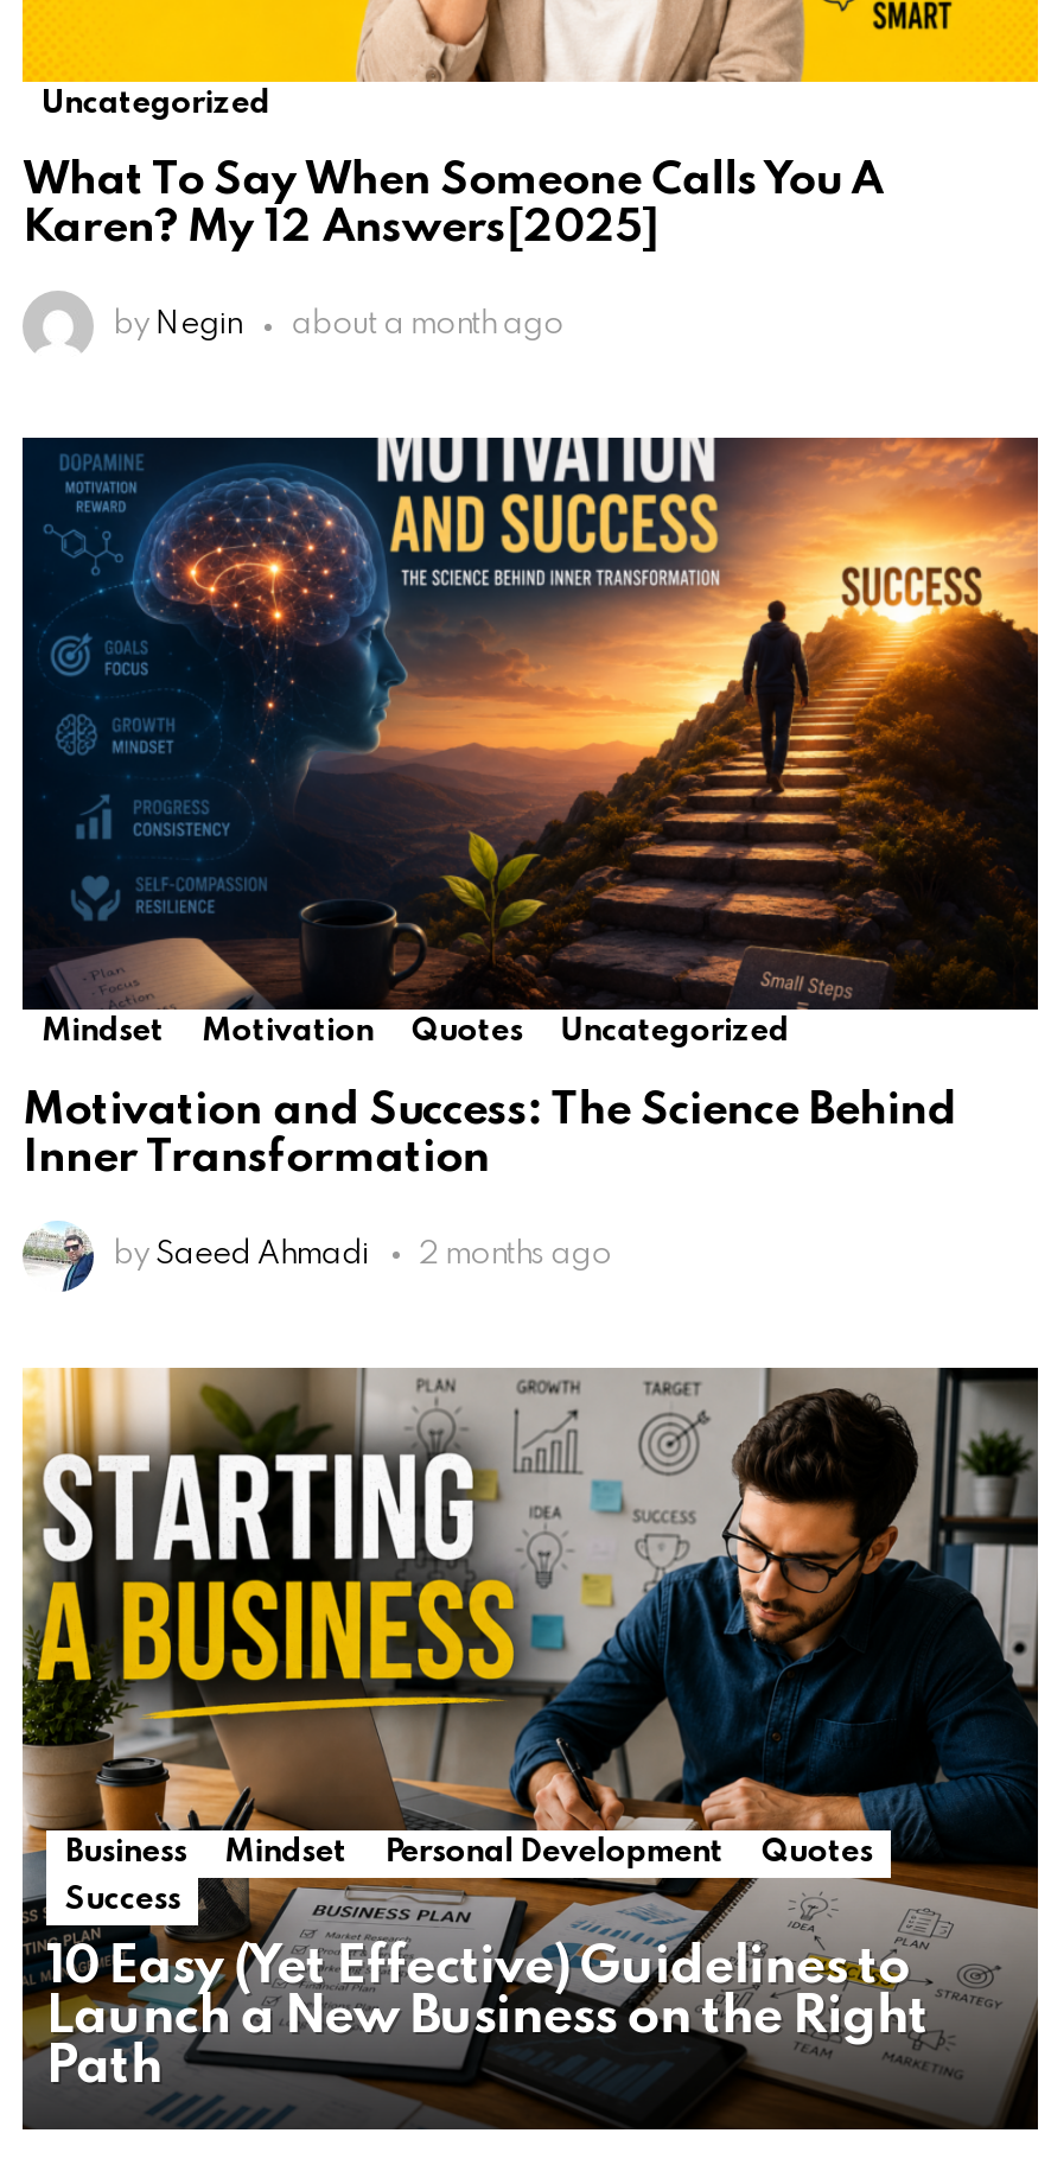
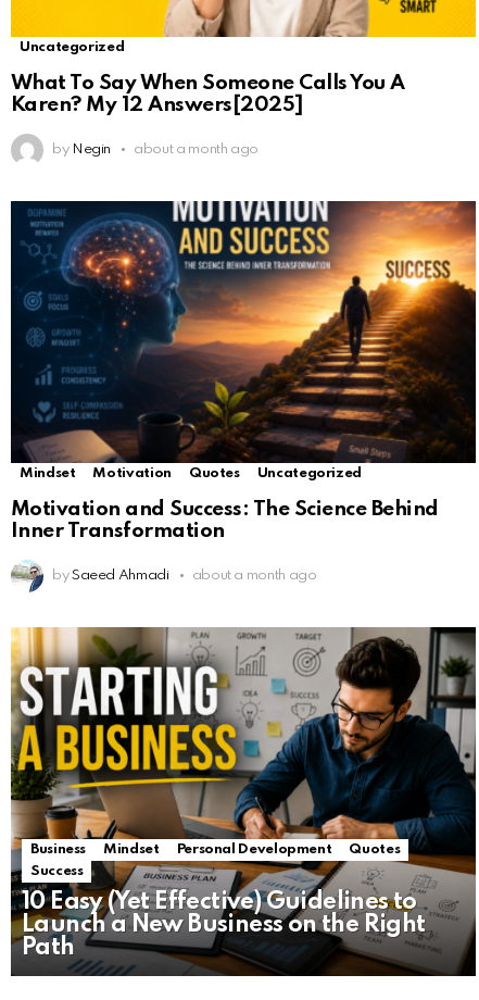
- 2 months ago
+ about a month ago
